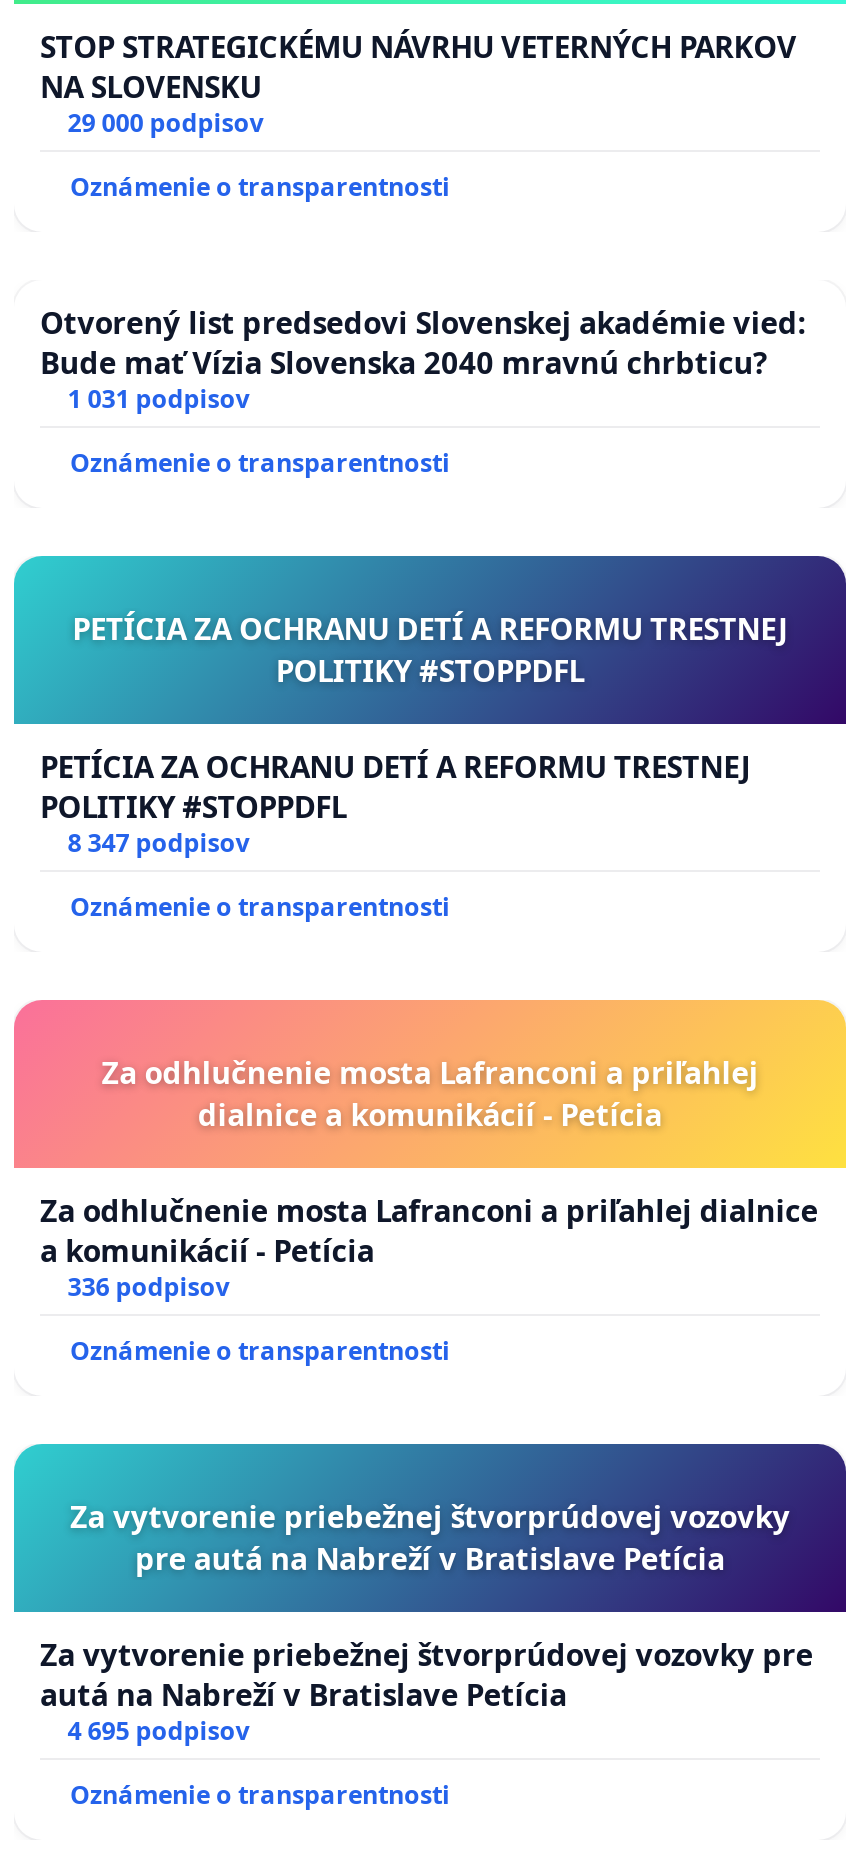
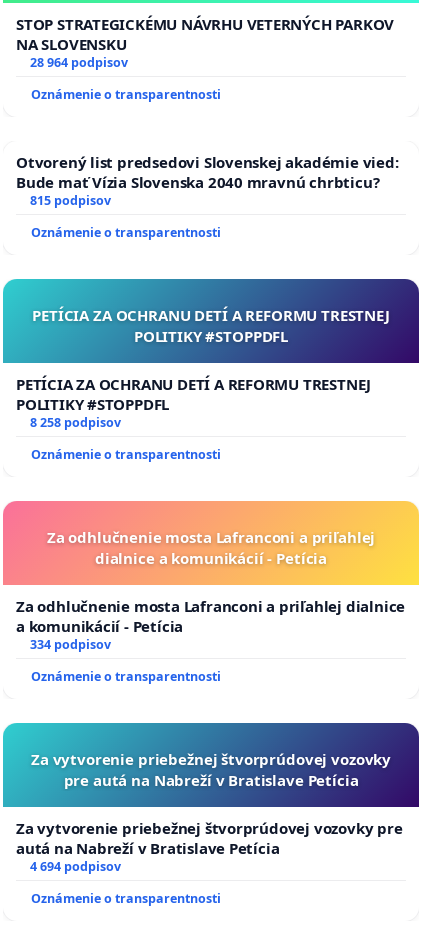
- 29 000 podpisov
+ 28 964 podpisov

- 1 031 podpisov
+ 815 podpisov

- 8 347 podpisov
+ 8 258 podpisov

- 336 podpisov
+ 334 podpisov

- 4 695 podpisov
+ 4 694 podpisov
